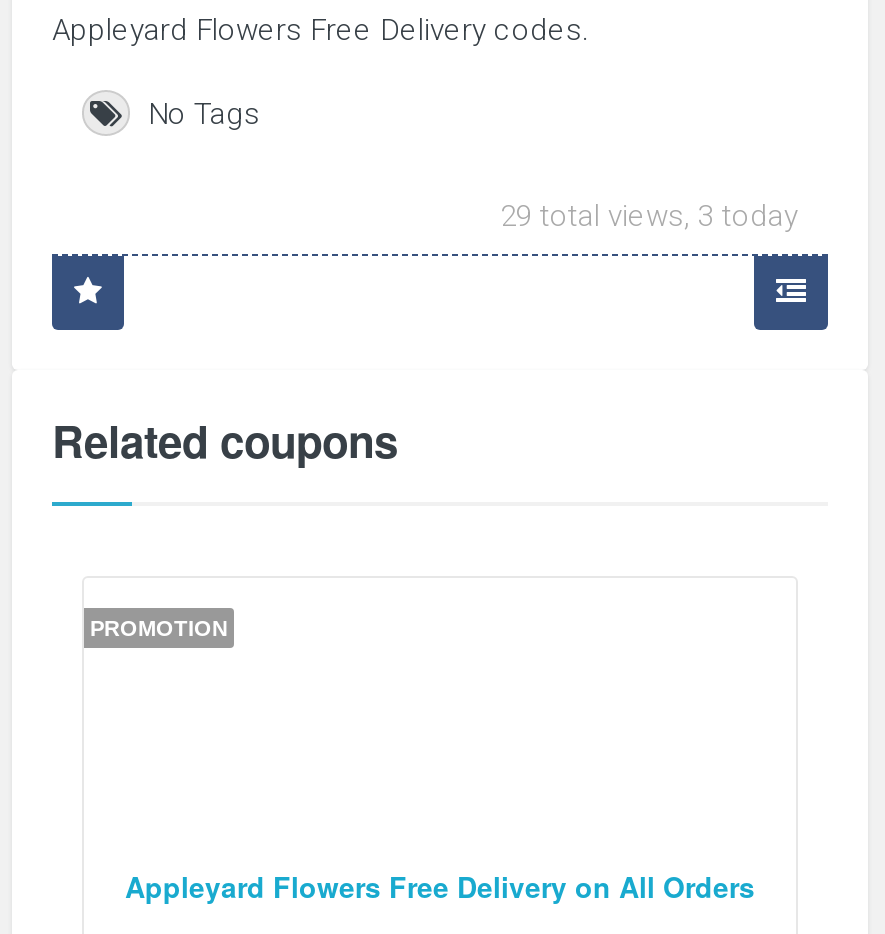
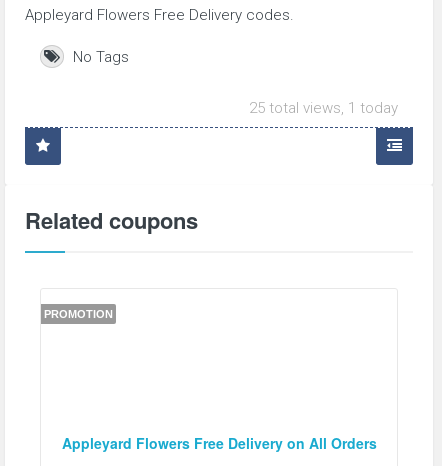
- 29 total views, 3 today
+ 25 total views, 1 today
